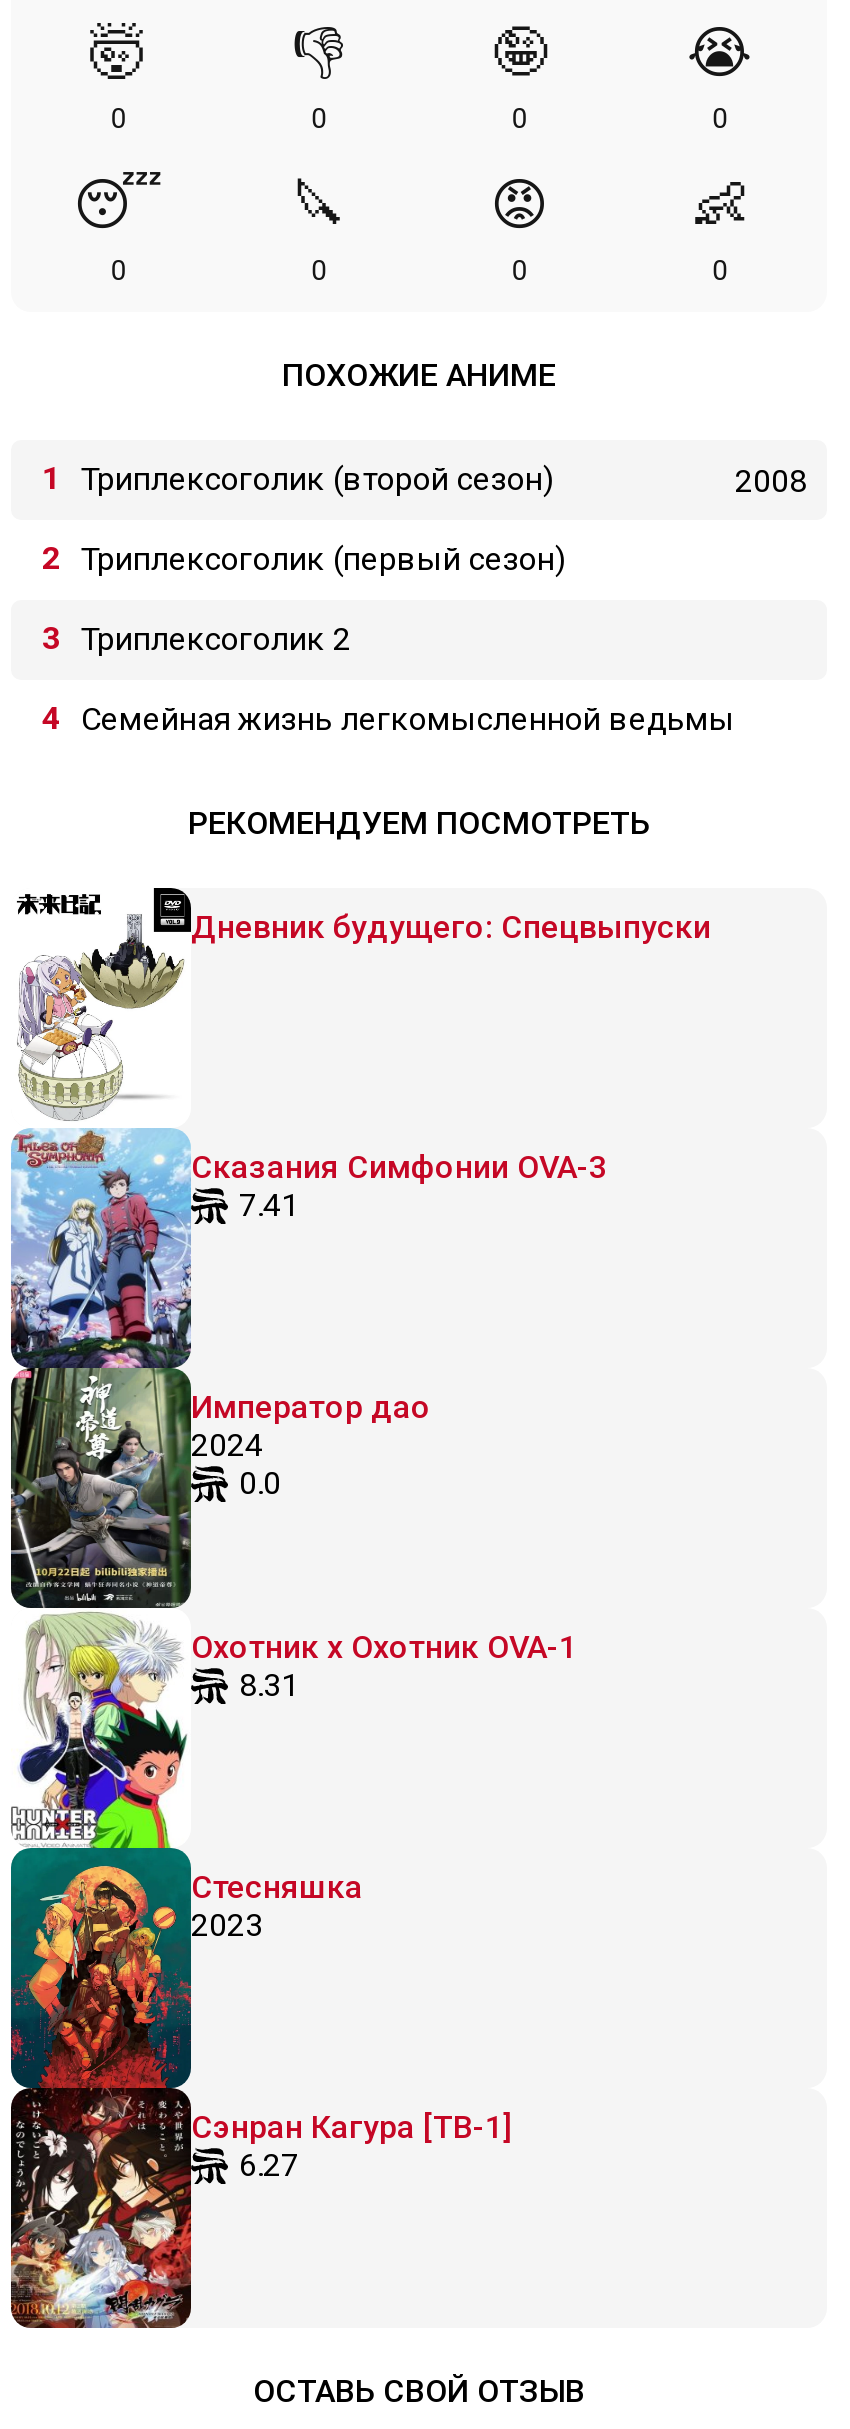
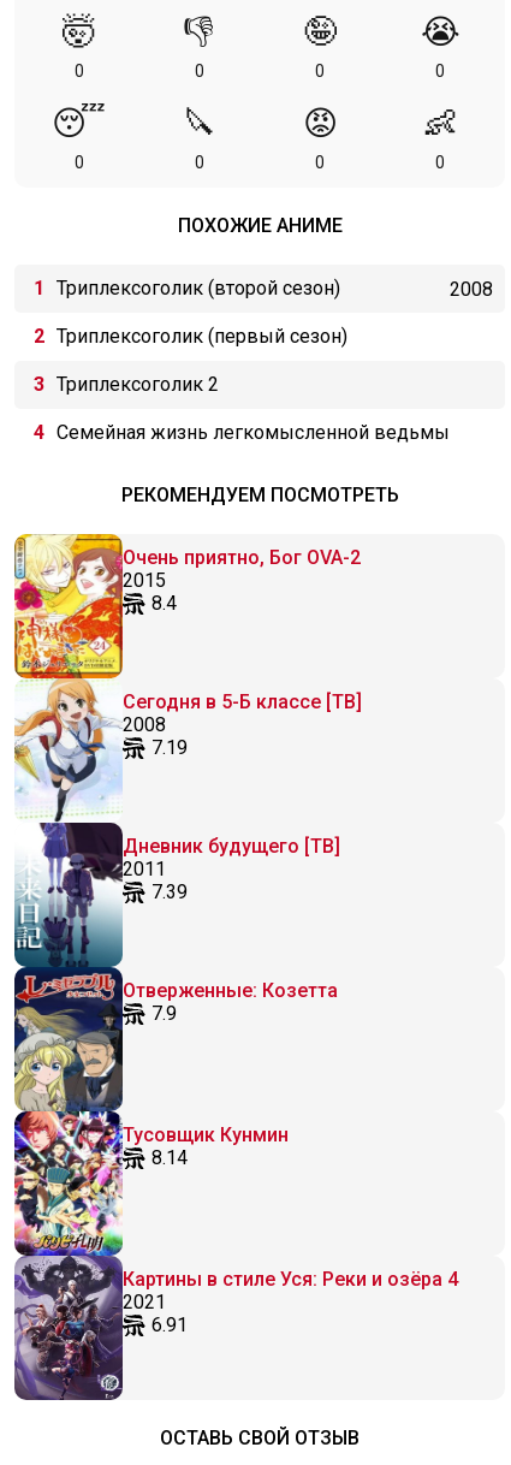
- [image]
- Дневник будущего: Спецвыпуски
+ [image]
+ Очень приятно, Бог OVA-2
+ 2015
+ 8.4

- Сказания Симфонии OVA-3
- 7.41
+ Сегодня в 5-Б классе [ТВ]
+ 2008
+ 7.19

- Император дао
- 2024
- 0.0
+ Дневник будущего [ТВ]
+ 2011
+ 7.39

- Охотник х Охотник OVA-1
- 8.31
+ Отверженные: Козетта
+ 7.9

- Стесняшка
- 2023
+ Тусовщик Кунмин
+ 8.14

- Сэнран Кагура [ТВ-1]
- 6.27
+ Картины в стиле Уся: Реки и озёра 4
+ 2021
+ 6.91
